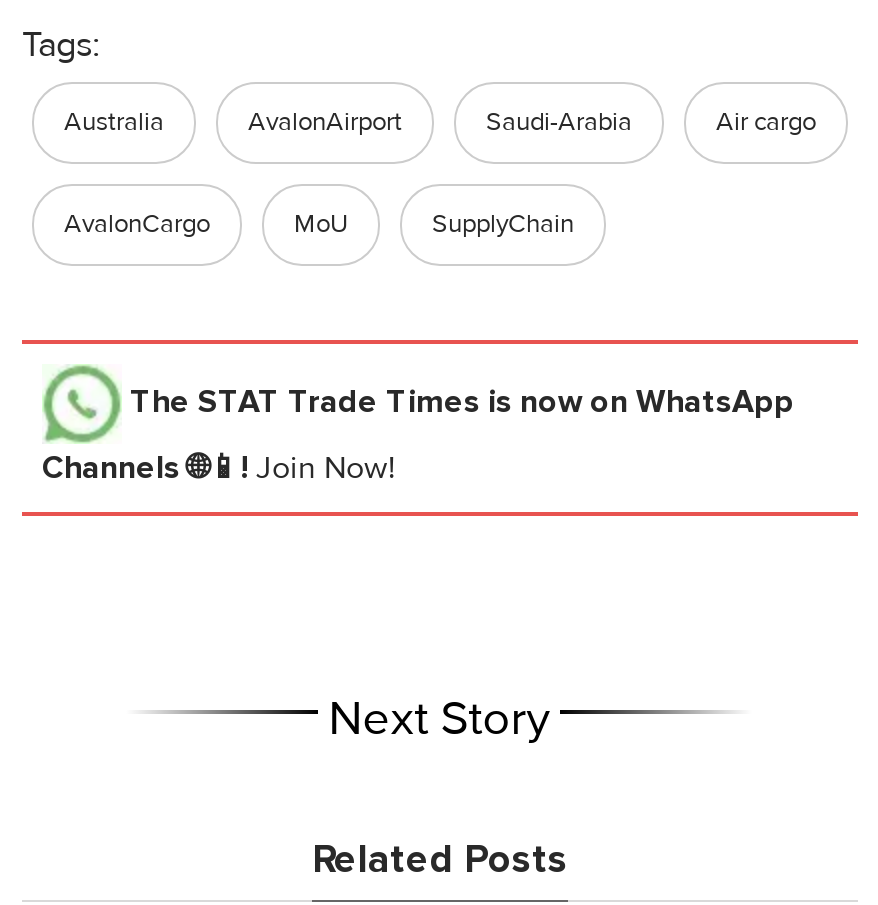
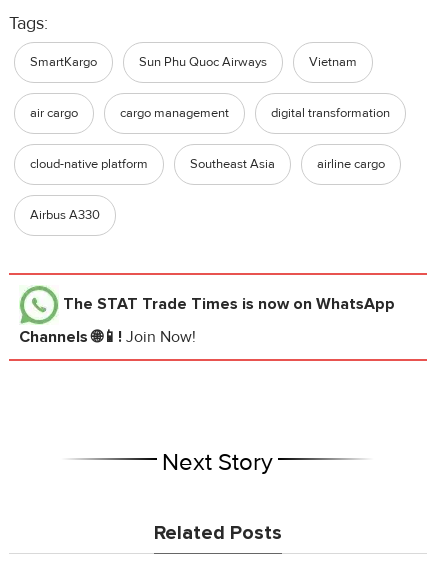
- Australia
- AvalonAirport
- Saudi-Arabia
- Air cargo
- AvalonCargo
- MoU
- SupplyChain
+ SmartKargo
+ Sun Phu Quoc Airways
+ Vietnam
+ air cargo
+ cargo management
+ digital transformation
+ cloud-native platform
+ Southeast Asia
+ airline cargo
+ Airbus A330
